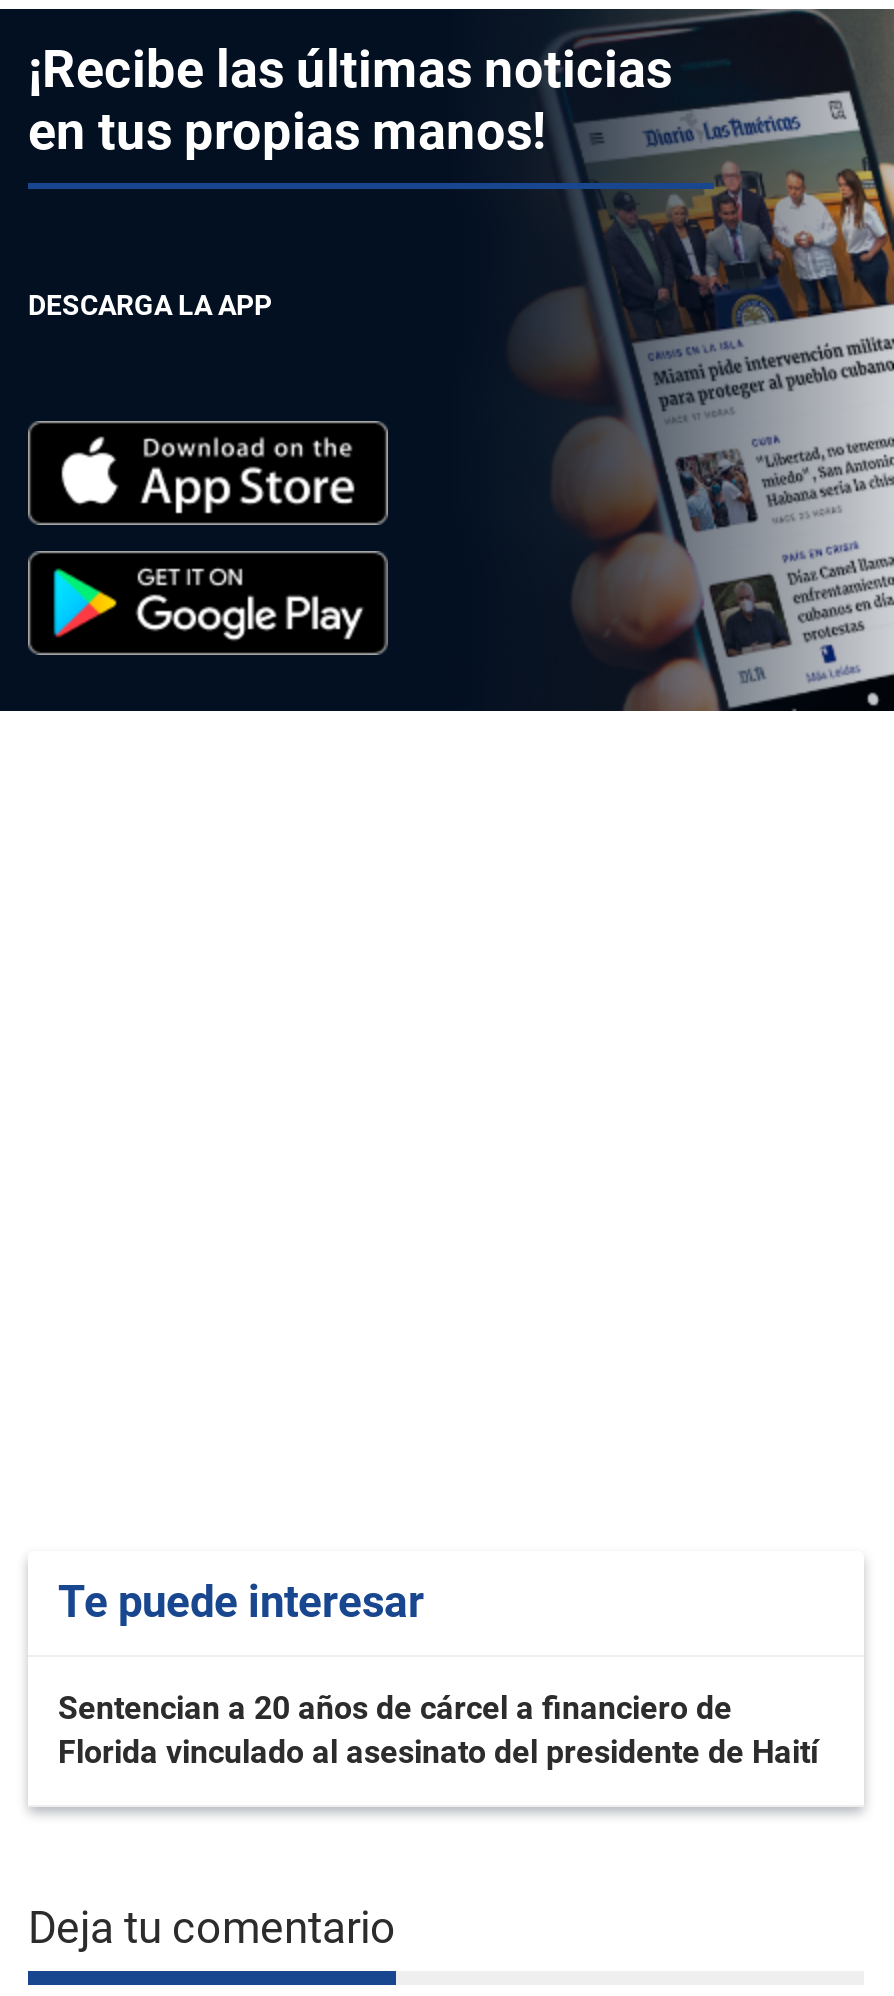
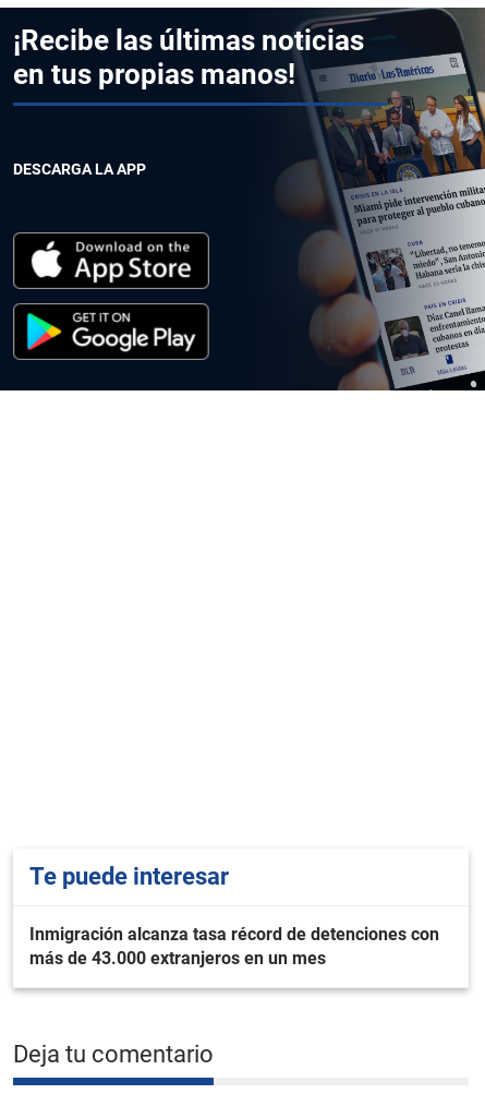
- Sentencian a 20 años de cárcel a financiero de
- Florida vinculado al asesinato del presidente de Haití
+ Inmigración alcanza tasa récord de detenciones con
+ más de 43.000 extranjeros en un mes
